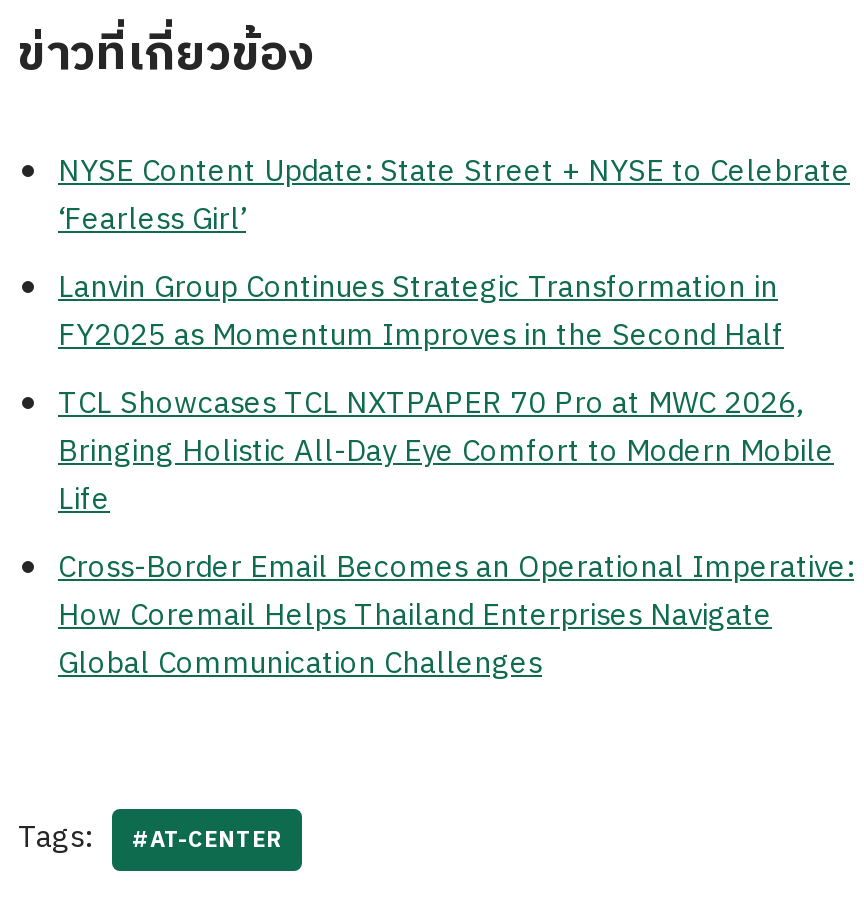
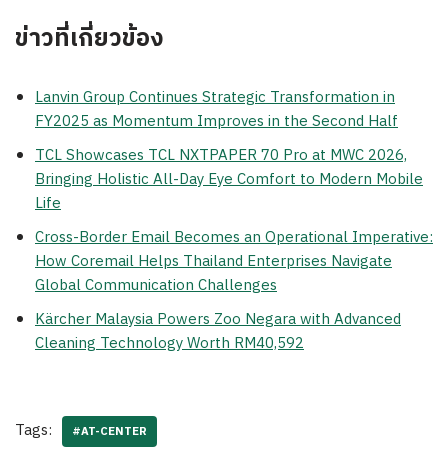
- NYSE Content Update: State Street + NYSE to Celebrate
- ‘Fearless Girl’

moved up: Lanvin Group Continues Strategic Transformation in | FY2025 as Momentum Improves in the Second Half | TCL Showcases TCL NXTPAPER 70 Pro at MWC 2026, | Bringing Holistic All-Day Eye Comfort to Modern Mobile | Life | Cross-Border Email Becomes an Operational Imperative: | How Coremail Helps Thailand Enterprises Navigate | Global Communication Challenges

+ Kärcher Malaysia Powers Zoo Negara with Advanced
+ Cleaning Technology Worth RM40,592
